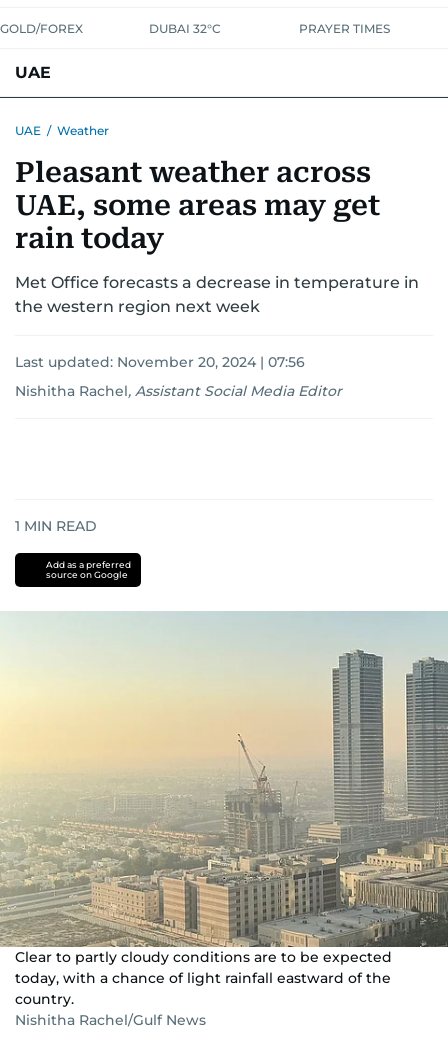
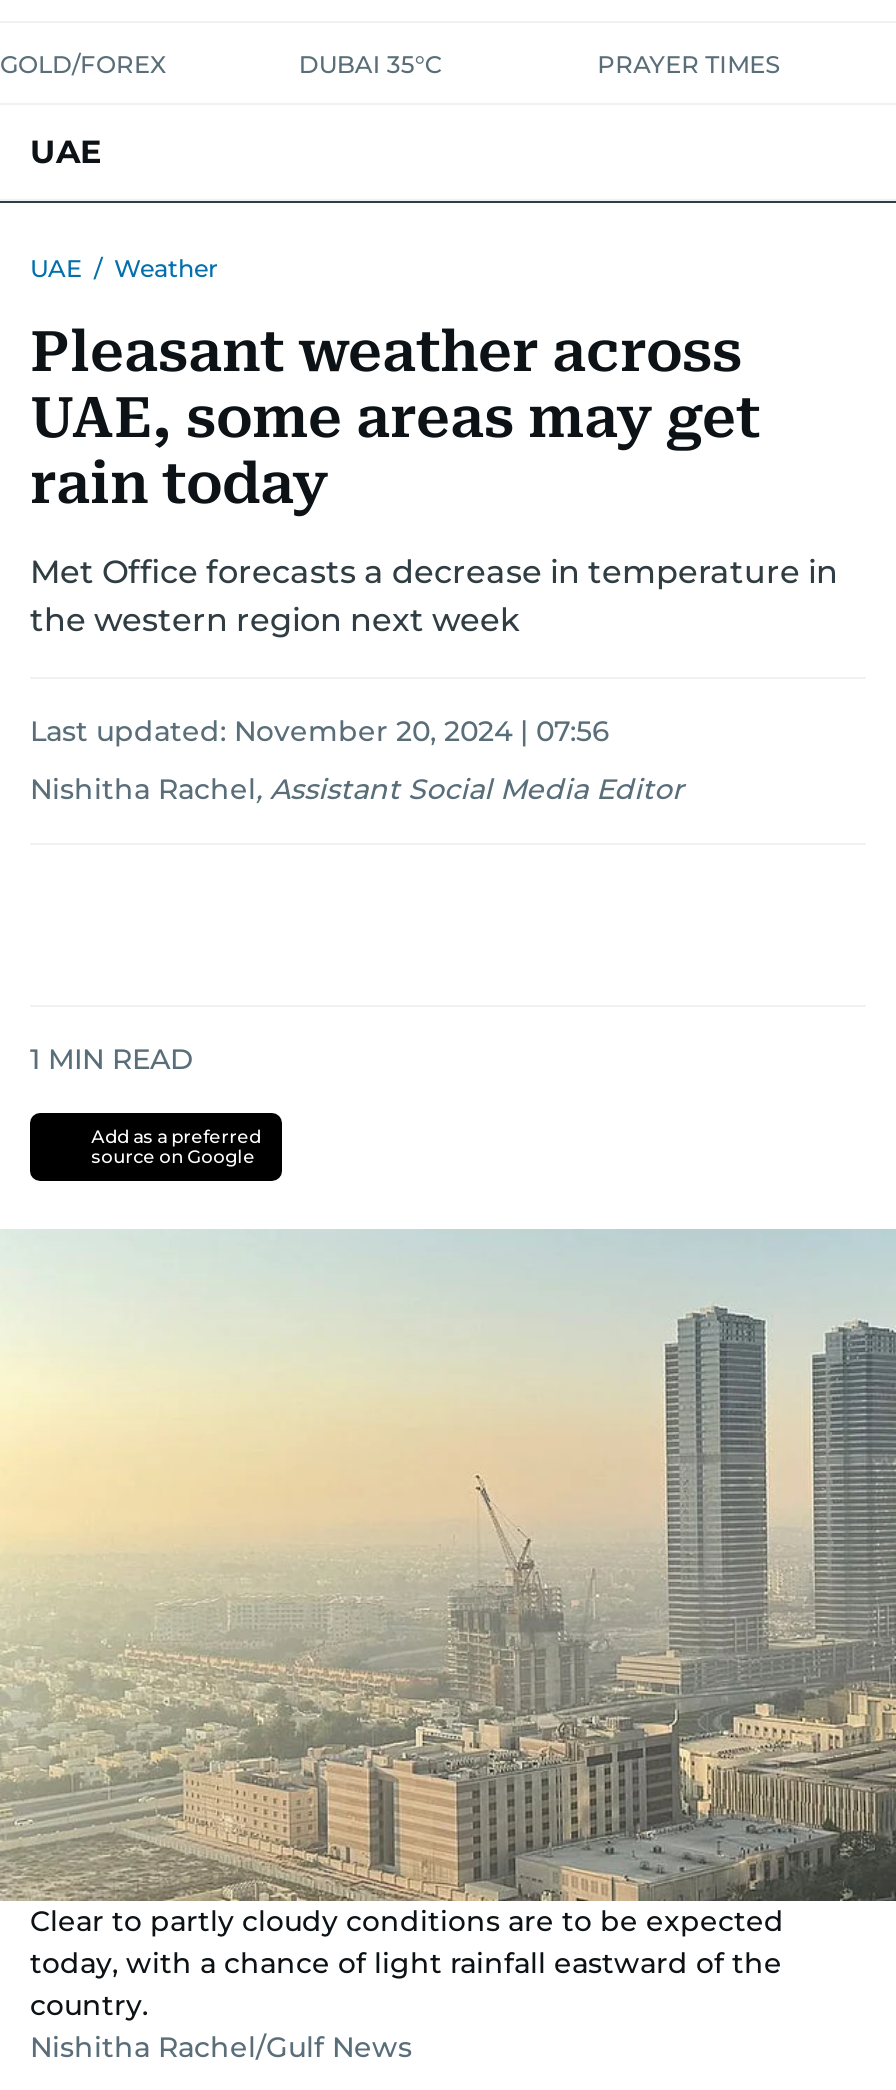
- DUBAI 32°C
+ DUBAI 35°C
